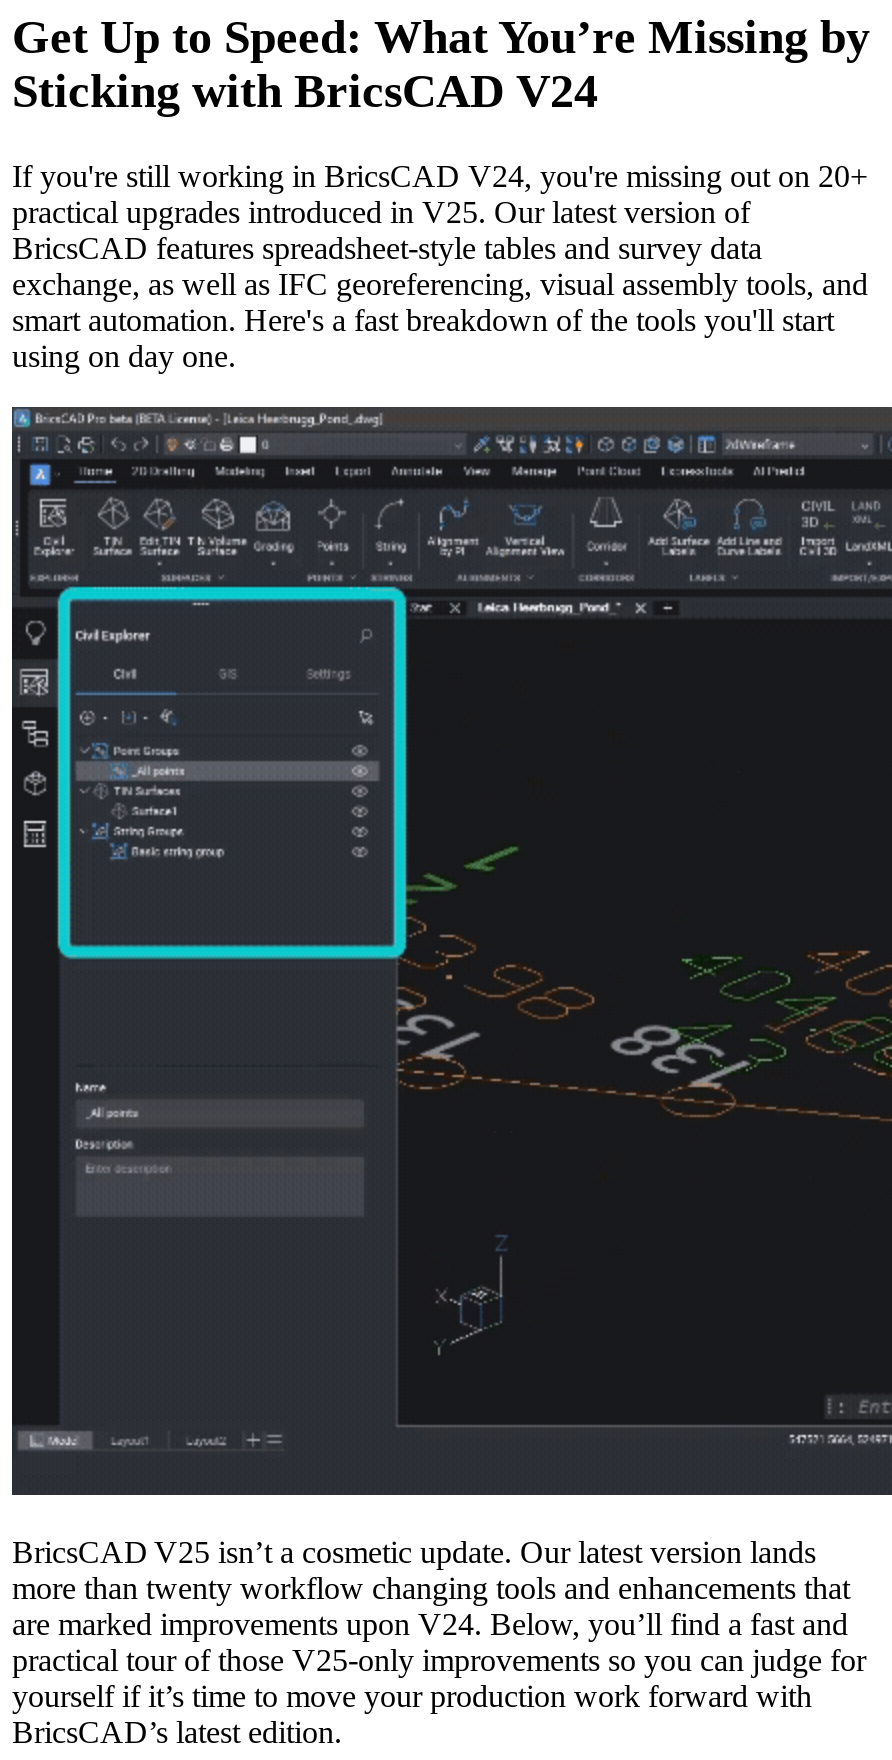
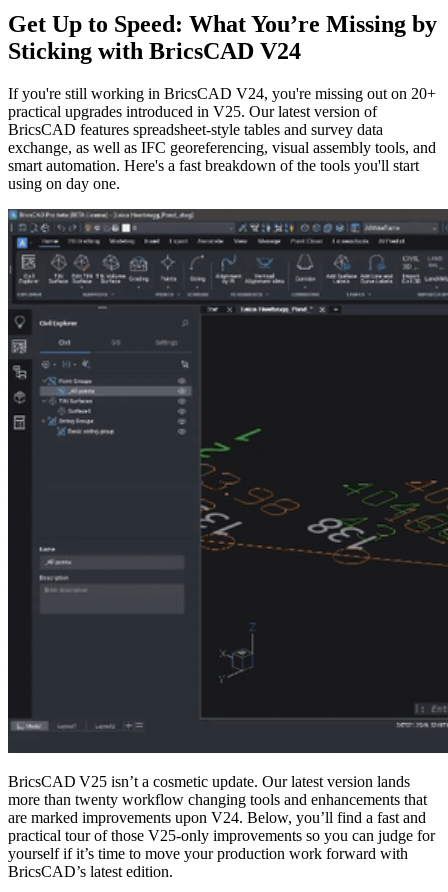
- [image]
+ [image]
